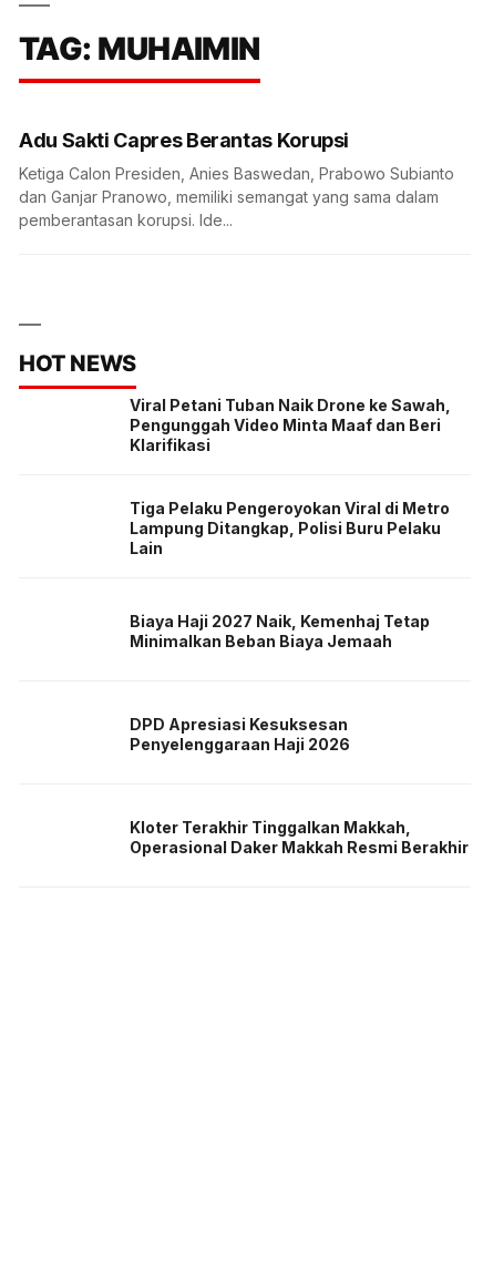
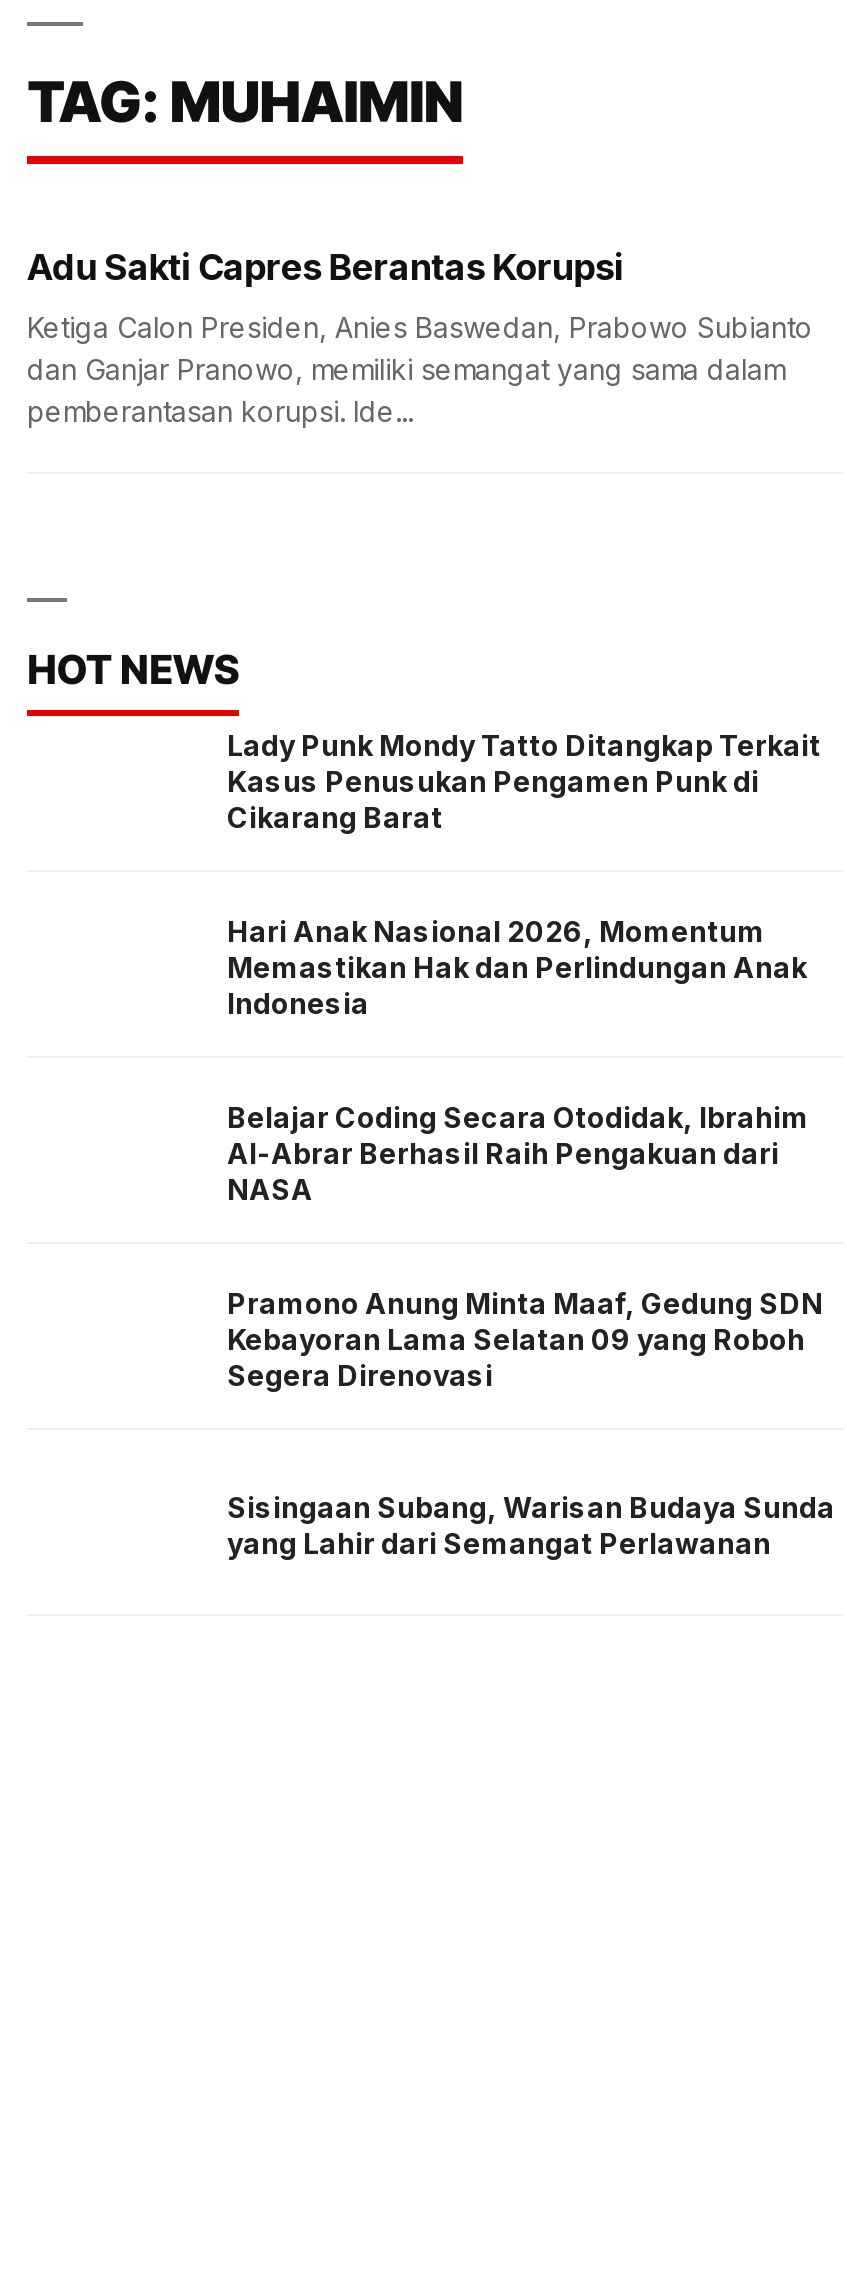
- Viral Petani Tuban Naik Drone ke Sawah,
- Pengunggah Video Minta Maaf dan Beri
- Klarifikasi
+ Lady Punk Mondy Tatto Ditangkap Terkait
+ Kasus Penusukan Pengamen Punk di
+ Cikarang Barat

- Tiga Pelaku Pengeroyokan Viral di Metro
- Lampung Ditangkap, Polisi Buru Pelaku
- Lain
+ Hari Anak Nasional 2026, Momentum
+ Memastikan Hak dan Perlindungan Anak
+ Indonesia

- Biaya Haji 2027 Naik, Kemenhaj Tetap
- Minimalkan Beban Biaya Jemaah
+ Belajar Coding Secara Otodidak, Ibrahim
+ Al-Abrar Berhasil Raih Pengakuan dari
+ NASA

- DPD Apresiasi Kesuksesan
- Penyelenggaraan Haji 2026
+ Pramono Anung Minta Maaf, Gedung SDN
+ Kebayoran Lama Selatan 09 yang Roboh
+ Segera Direnovasi

- Kloter Terakhir Tinggalkan Makkah,
- Operasional Daker Makkah Resmi Berakhir
+ Sisingaan Subang, Warisan Budaya Sunda
+ yang Lahir dari Semangat Perlawanan
